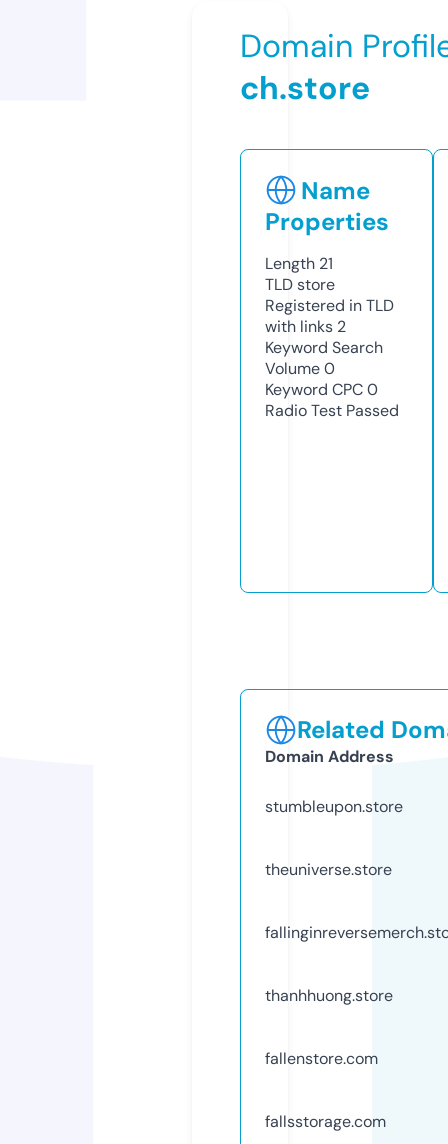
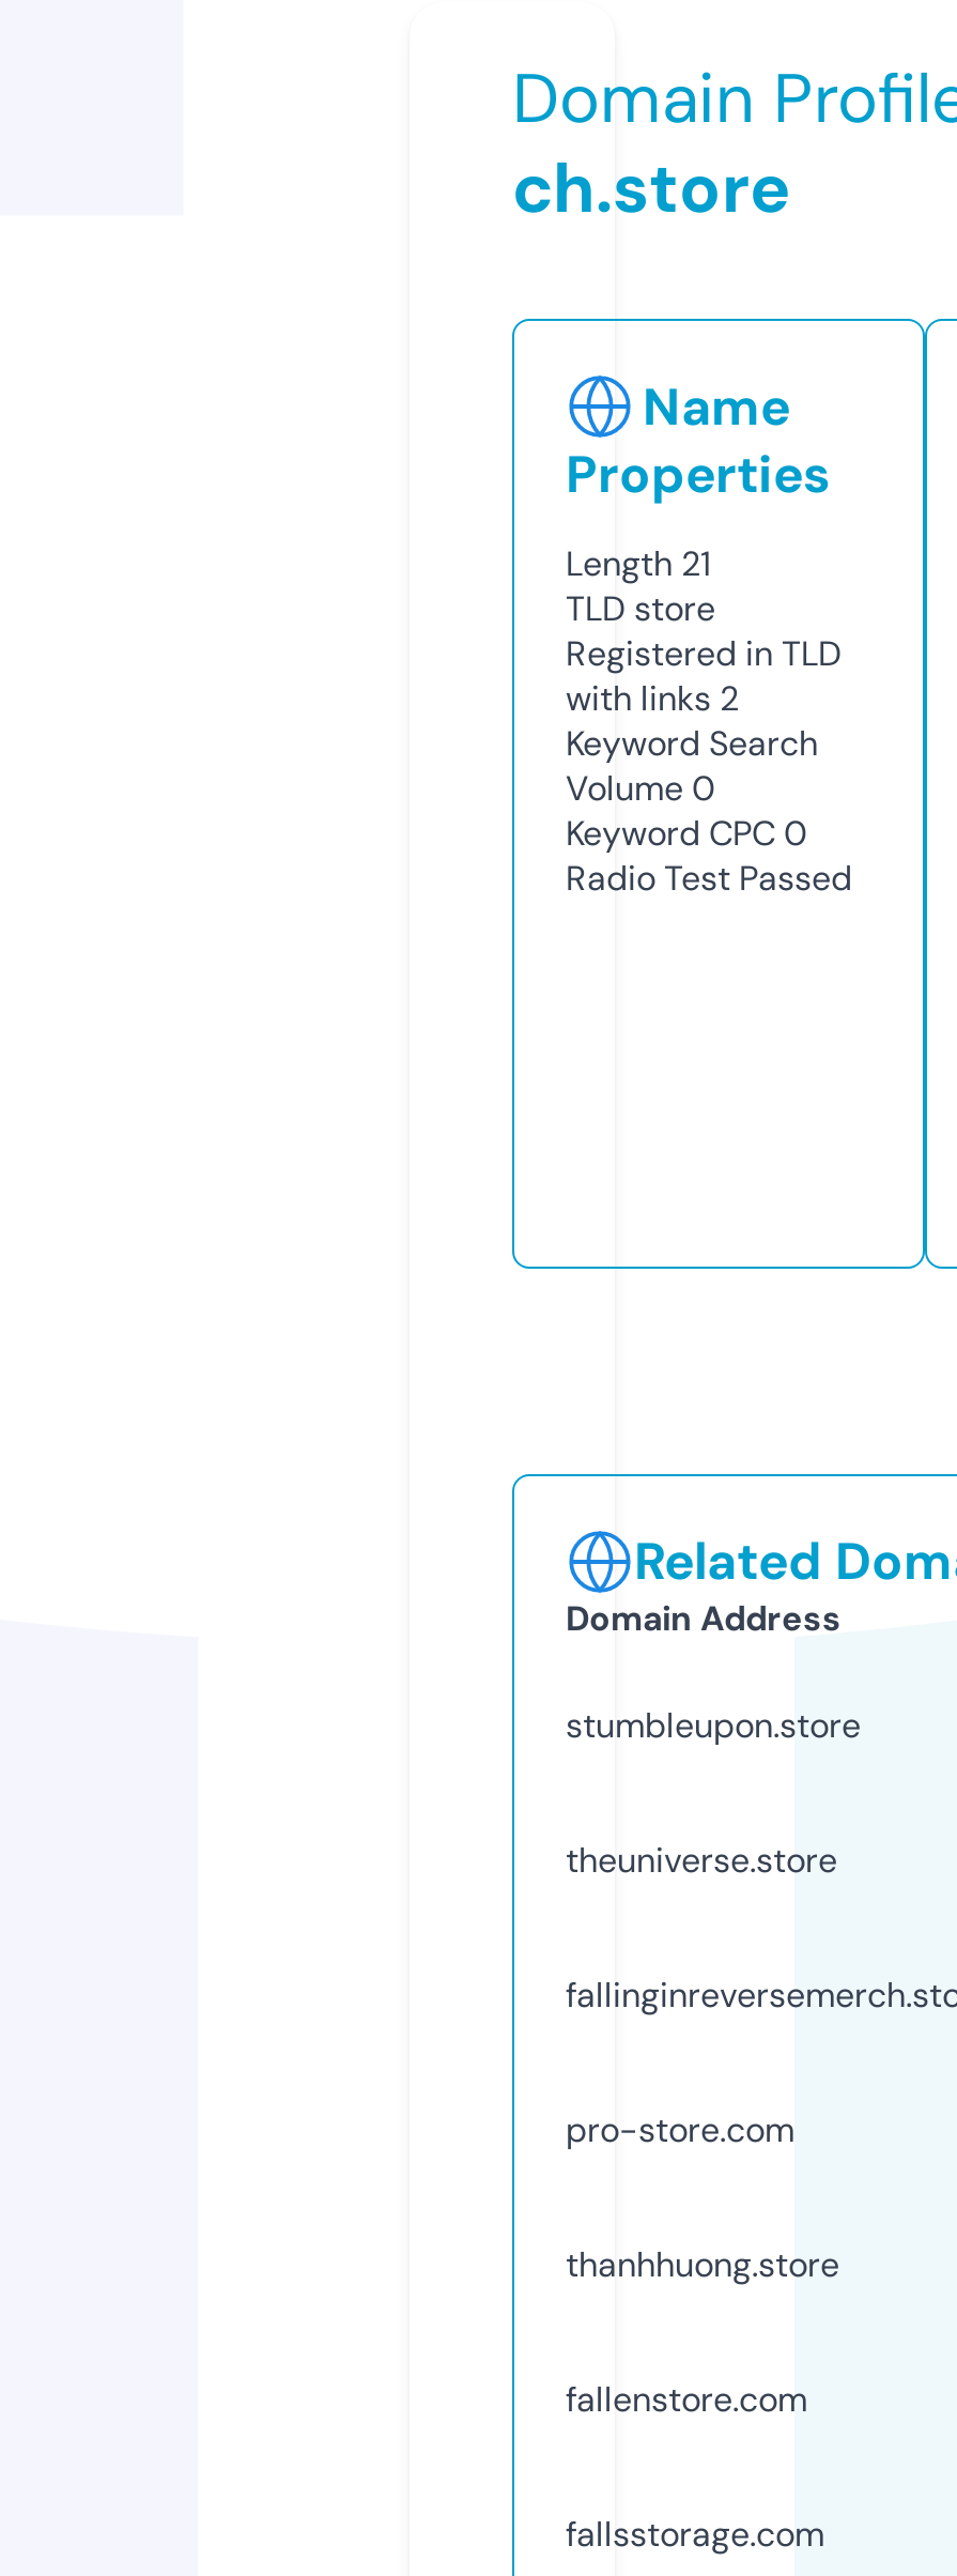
+ pro-store.com
